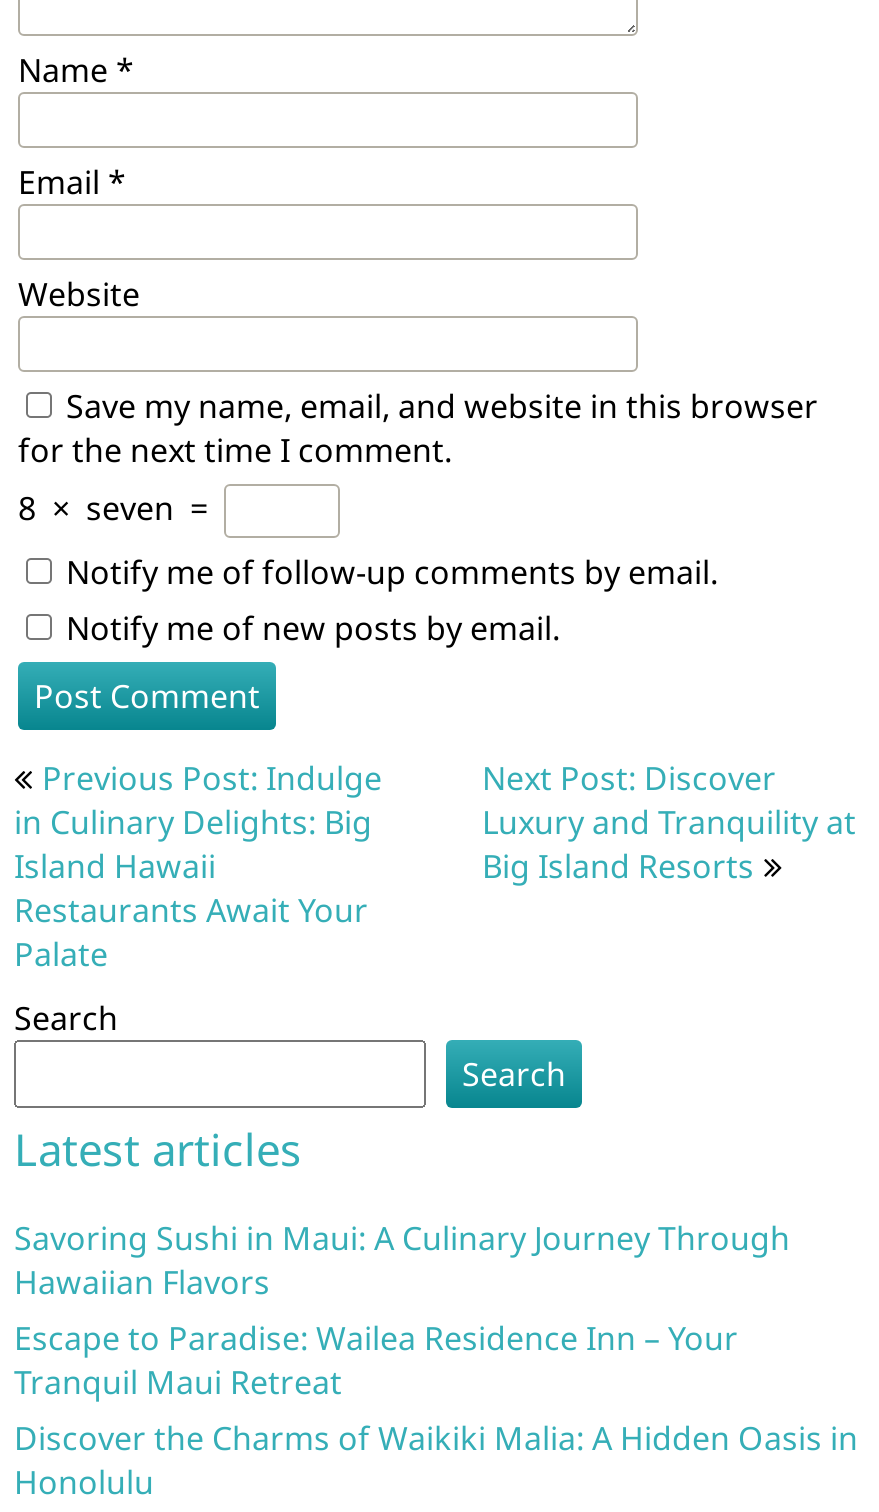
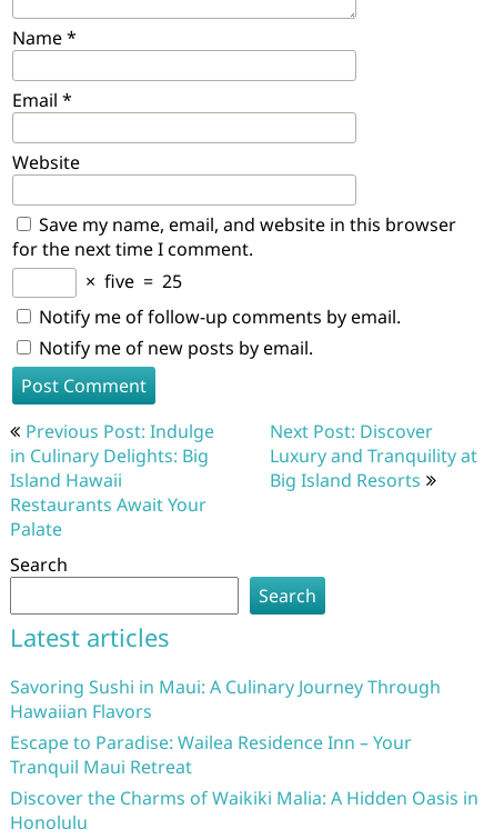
- 8 × seven =
+ × five = 25
